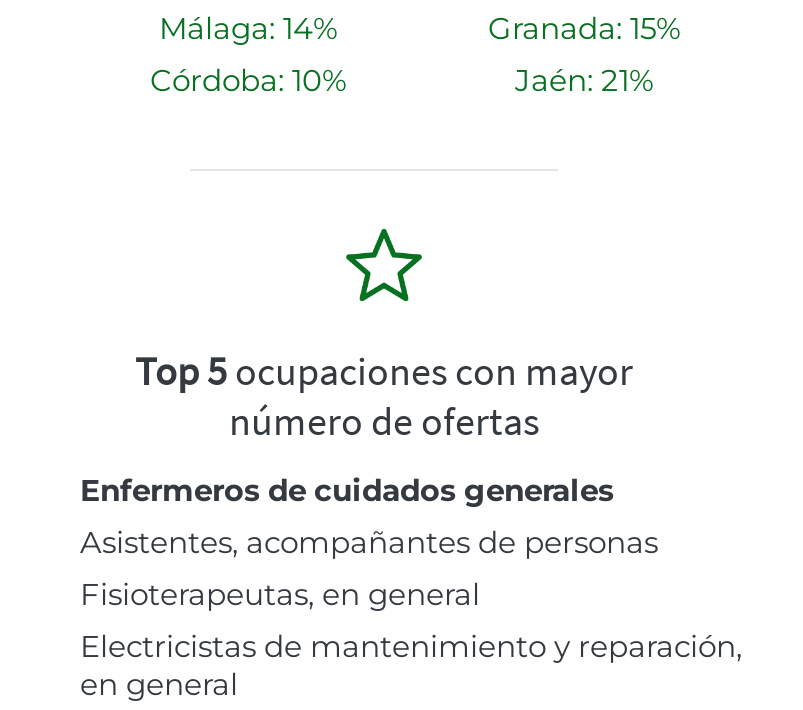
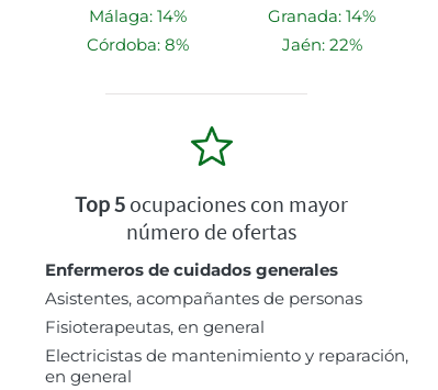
- Granada: 15%
+ Granada: 14%

- Córdoba: 10%
+ Córdoba: 8%

- Jaén: 21%
+ Jaén: 22%
